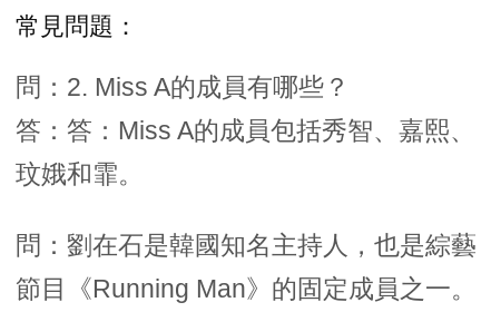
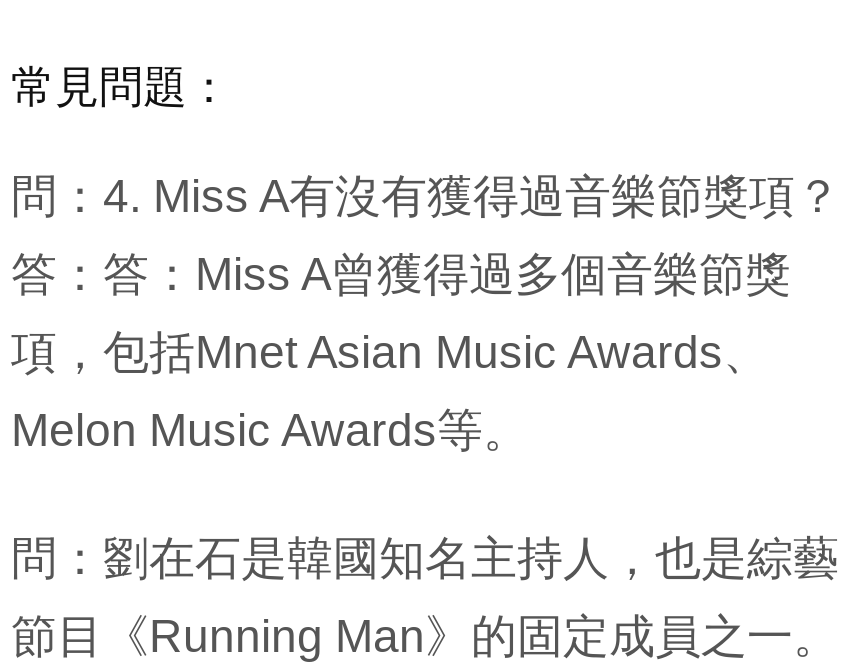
- 問：2. Miss A的成員有哪些？
- 答：答：Miss A的成員包括秀智、嘉熙、
- 玟娥和霏。
+ 問：4. Miss A有沒有獲得過音樂節獎項？
+ 答：答：Miss A曾獲得過多個音樂節獎
+ 項，包括Mnet Asian Music Awards、
+ Melon Music Awards等。
